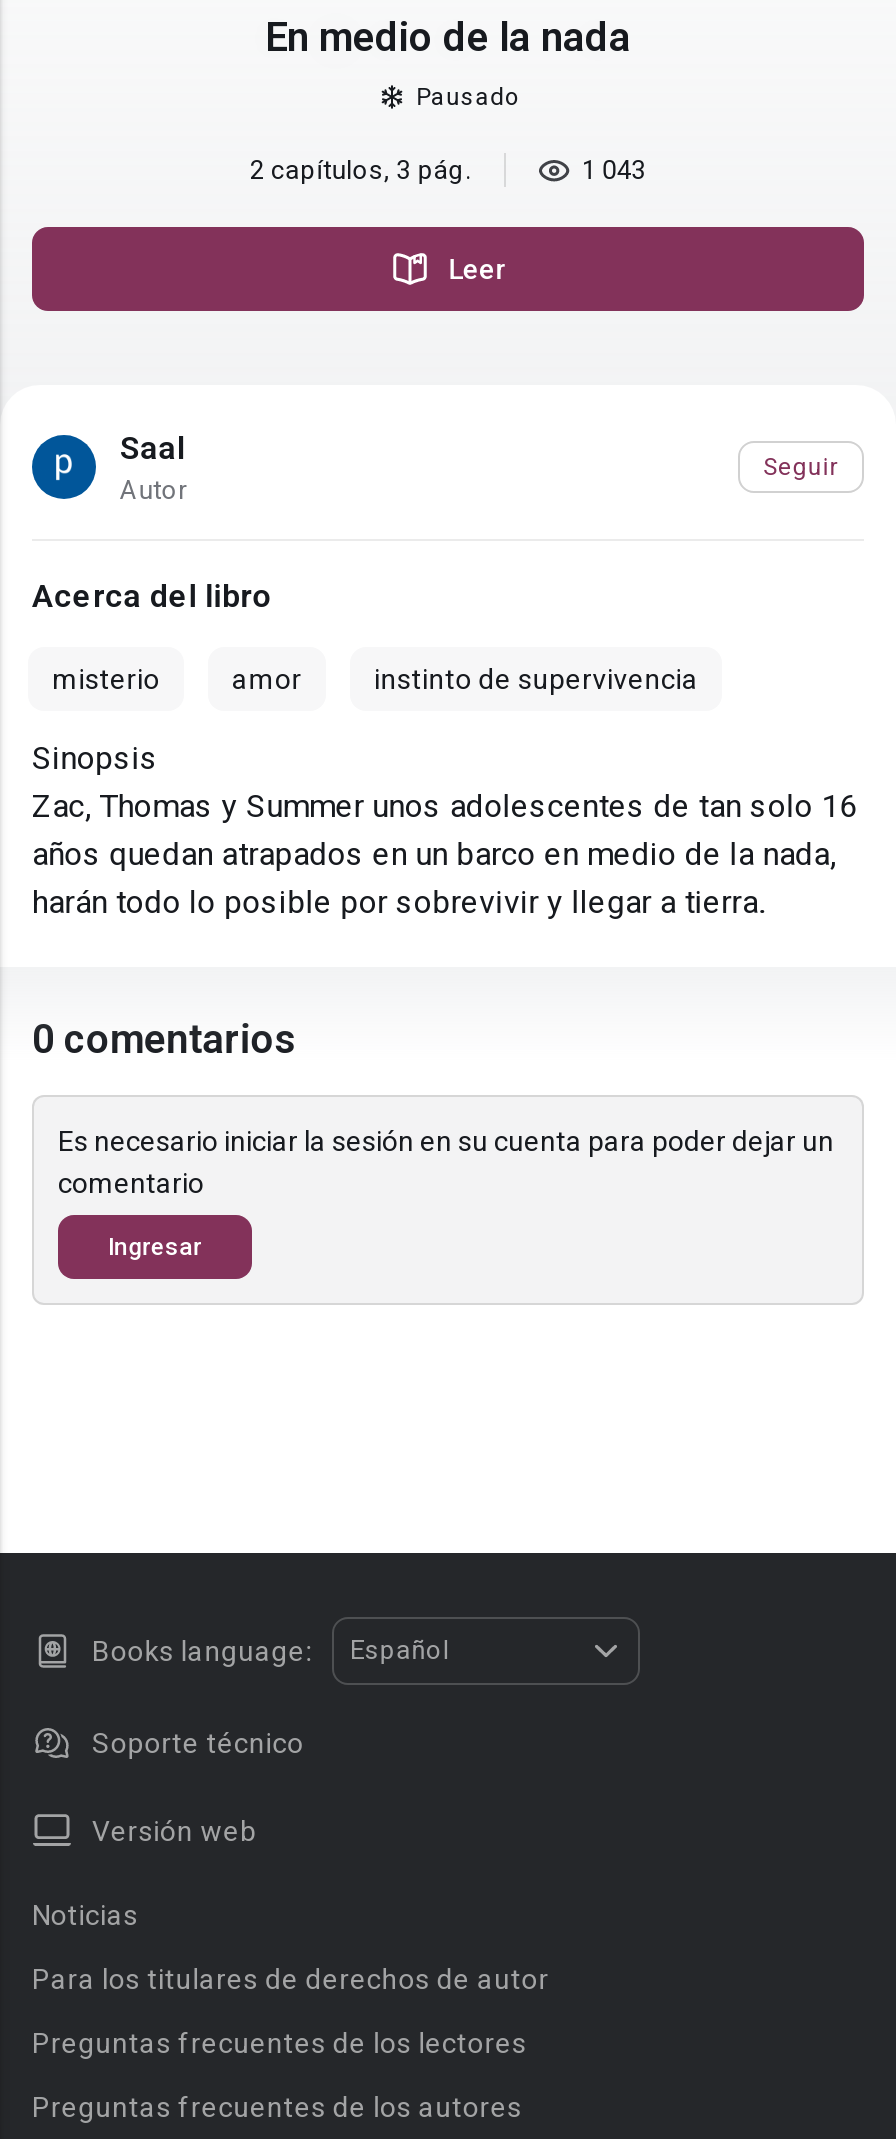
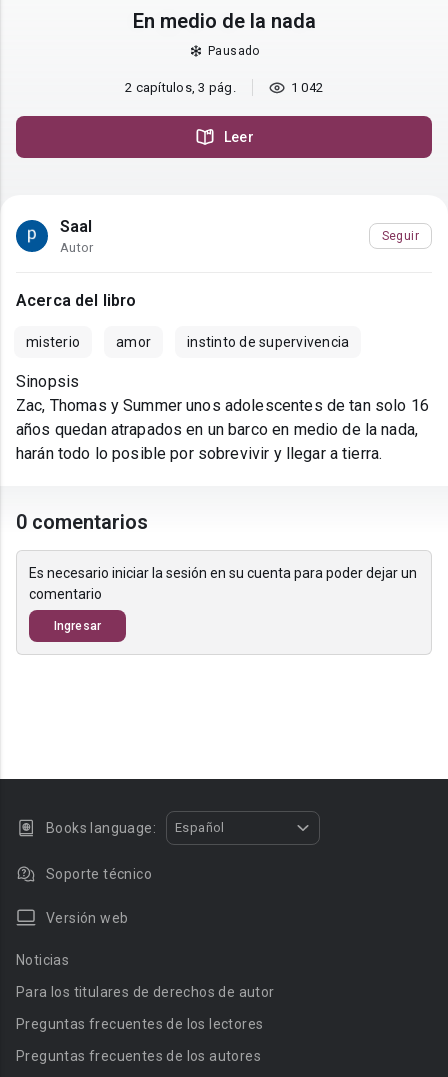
- 1 043
+ 1 042
